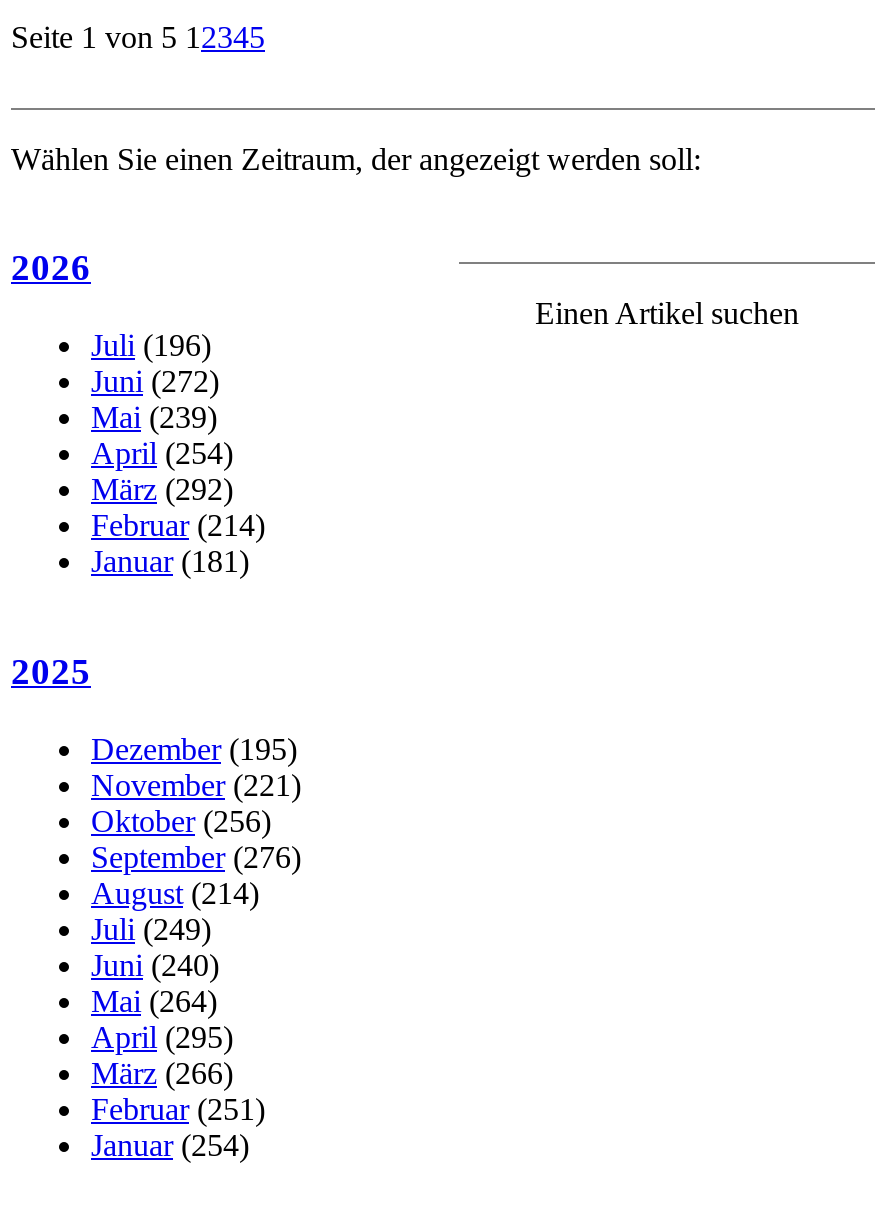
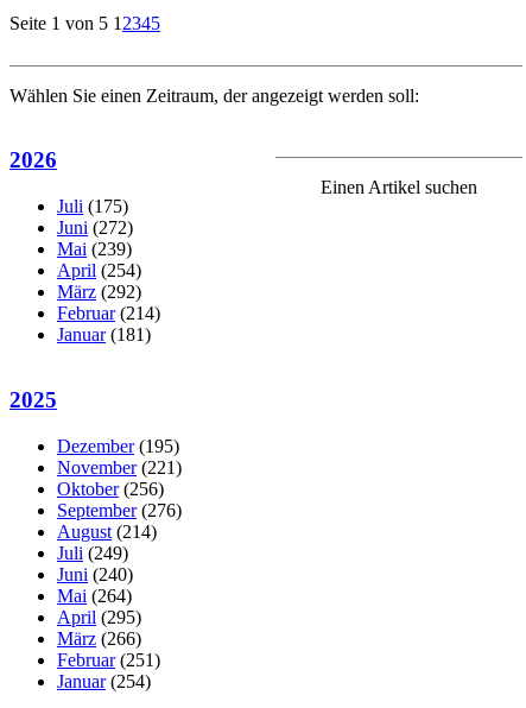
- Juli (196)
+ Juli (175)
